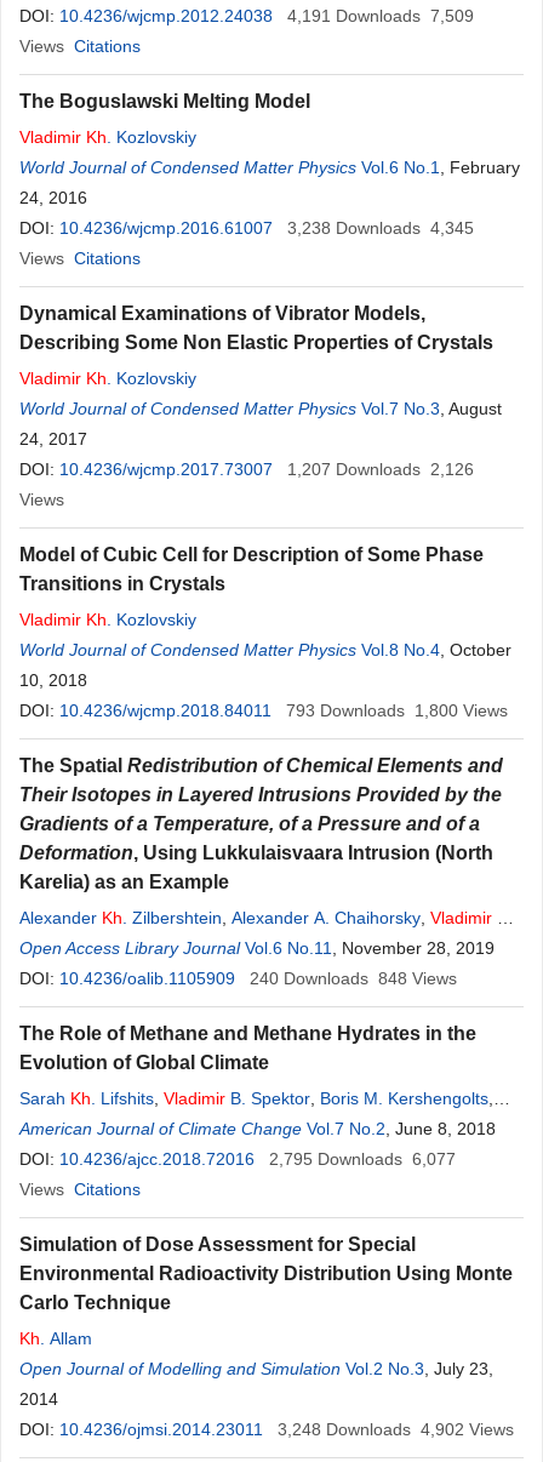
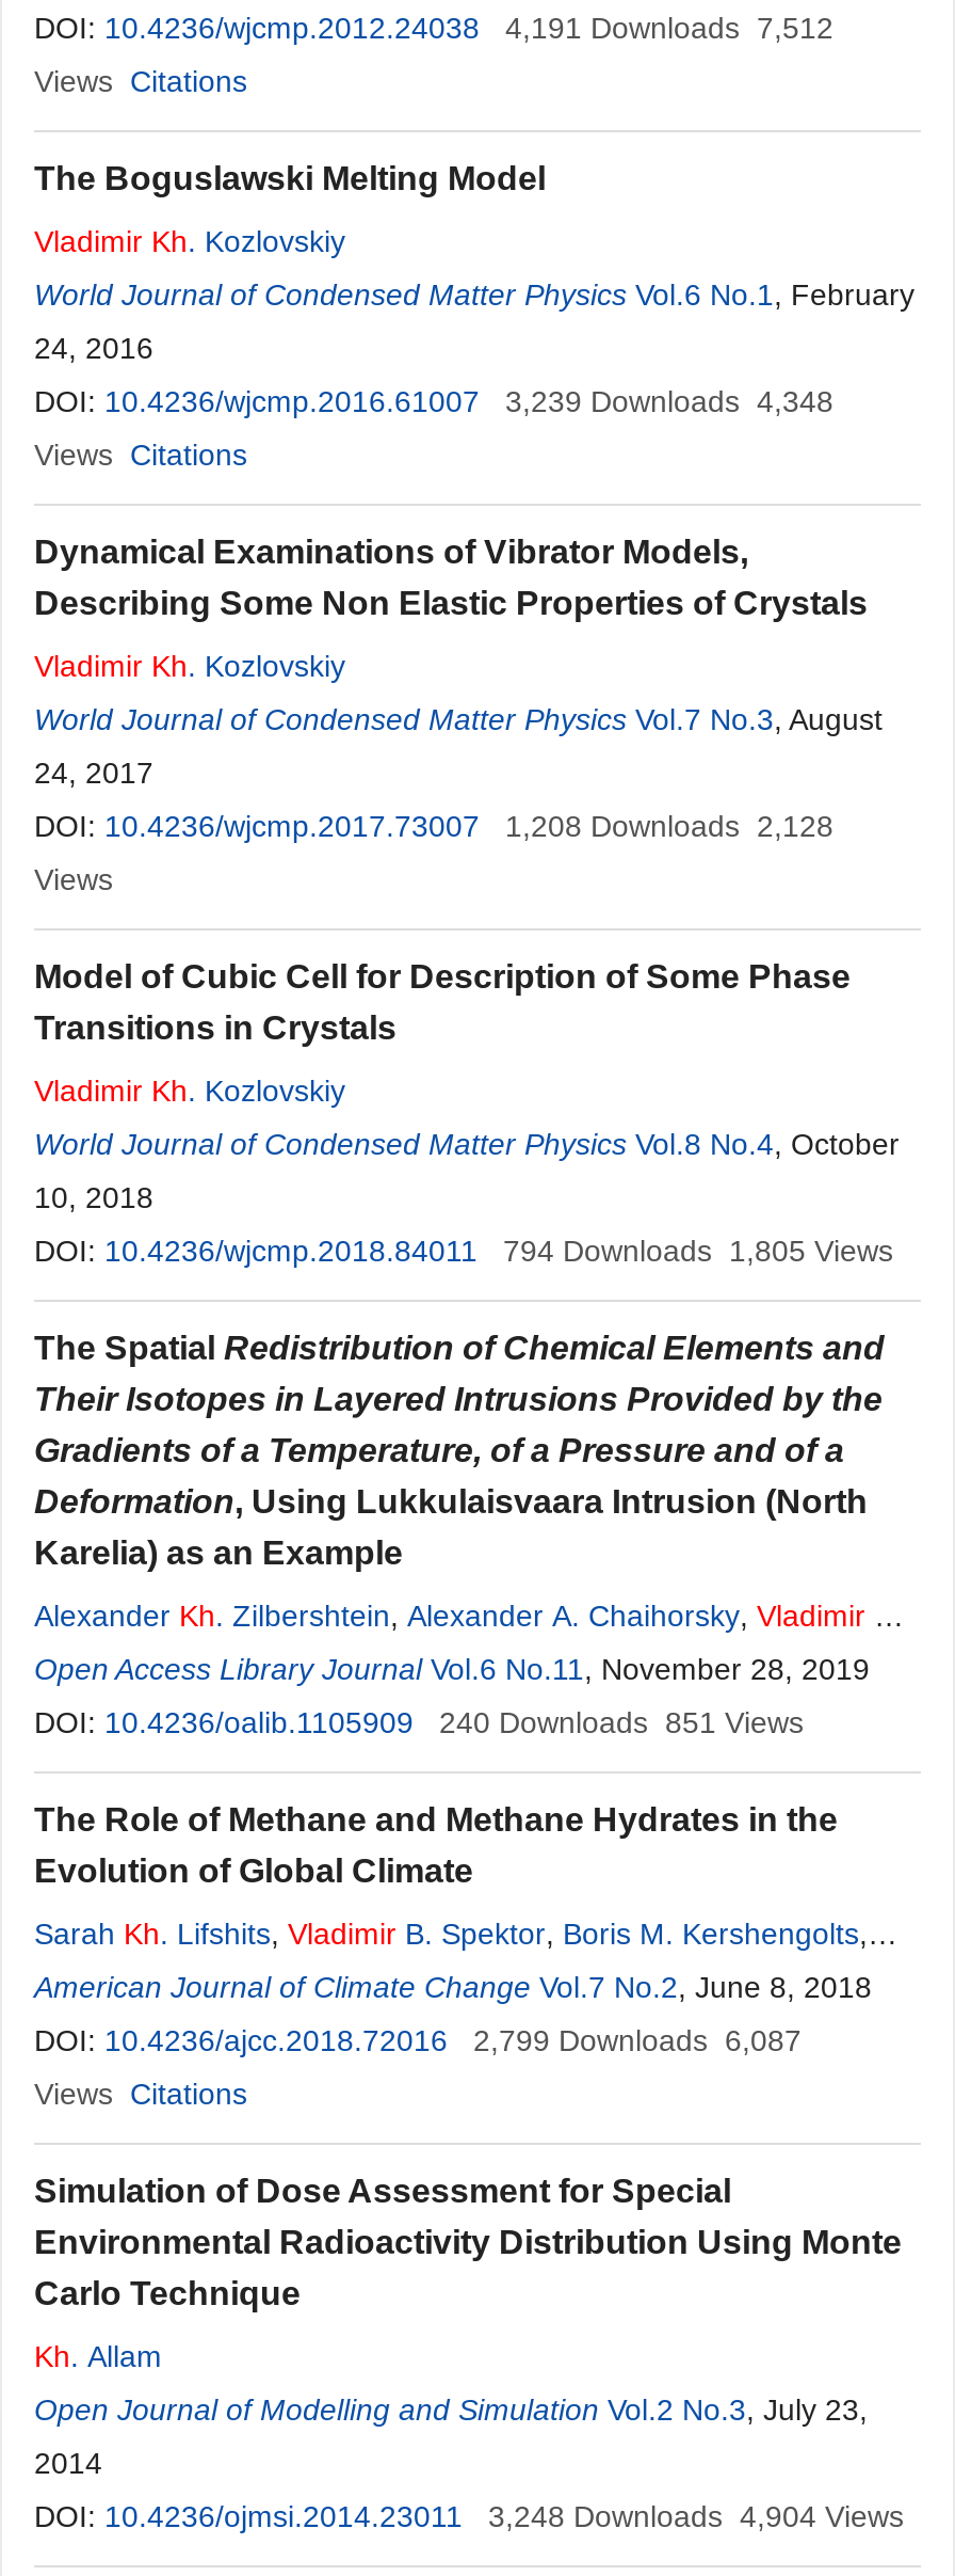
- DOI: 10.4236/wjcmp.2012.24038 4,191 Downloads 7,509
+ DOI: 10.4236/wjcmp.2012.24038 4,191 Downloads 7,512

- DOI: 10.4236/wjcmp.2016.61007 3,238 Downloads 4,345
+ DOI: 10.4236/wjcmp.2016.61007 3,239 Downloads 4,348

- DOI: 10.4236/wjcmp.2017.73007 1,207 Downloads 2,126
+ DOI: 10.4236/wjcmp.2017.73007 1,208 Downloads 2,128

- 793 Downloads 1,800 Views
+ 794 Downloads 1,805 Views

- 240 Downloads 848 Views
+ 240 Downloads 851 Views

- DOI: 10.4236/ajcc.2018.72016 2,795 Downloads 6,077
+ DOI: 10.4236/ajcc.2018.72016 2,799 Downloads 6,087

- 3,248 Downloads 4,902 Views
+ 3,248 Downloads 4,904 Views
